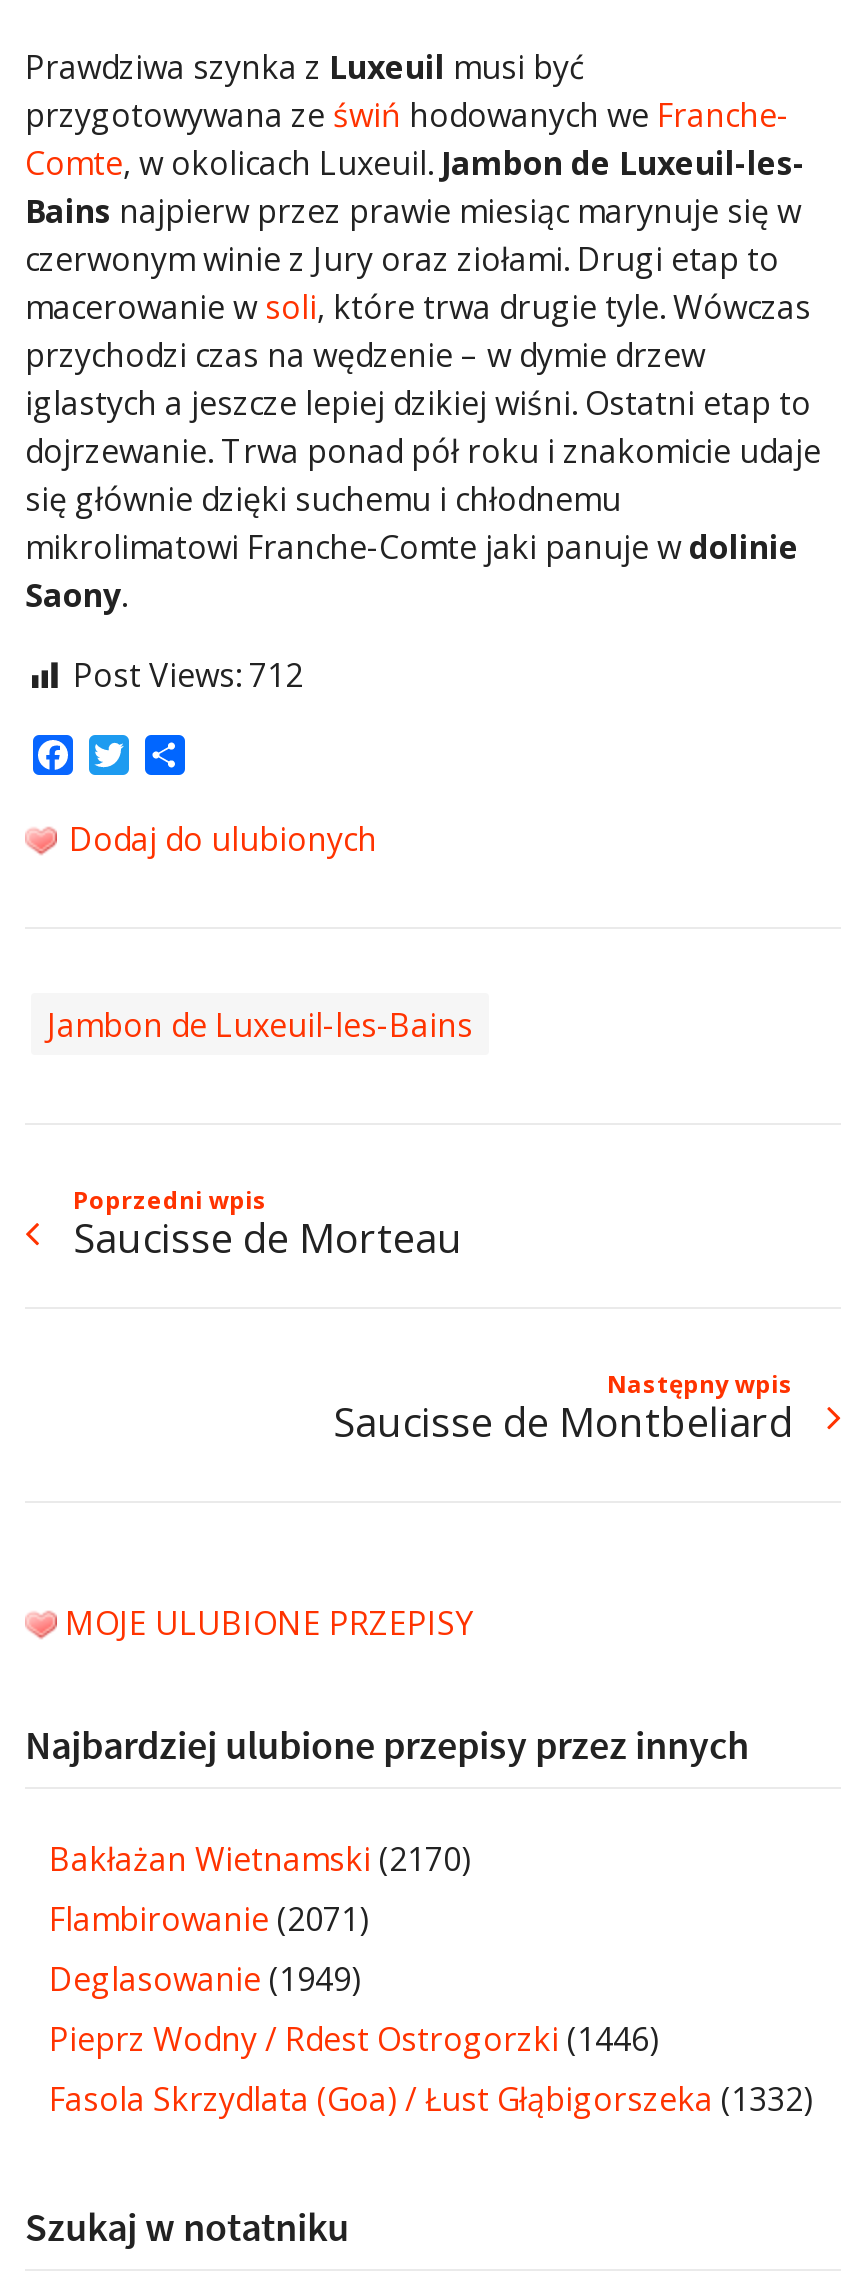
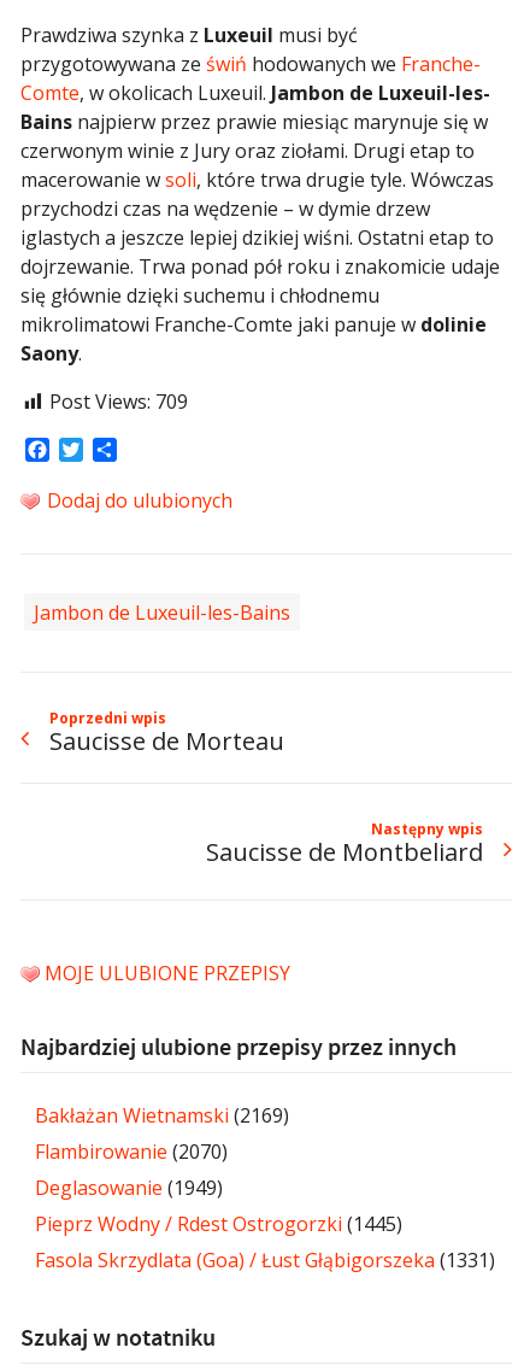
- Post Views: 712
+ Post Views: 709

- Bakłażan Wietnamski (2170)
+ Bakłażan Wietnamski (2169)

- Flambirowanie (2071)
+ Flambirowanie (2070)

- Pieprz Wodny / Rdest Ostrogorzki (1446)
+ Pieprz Wodny / Rdest Ostrogorzki (1445)

- Fasola Skrzydlata (Goa) / Łust Głąbigorszeka (1332)
+ Fasola Skrzydlata (Goa) / Łust Głąbigorszeka (1331)
